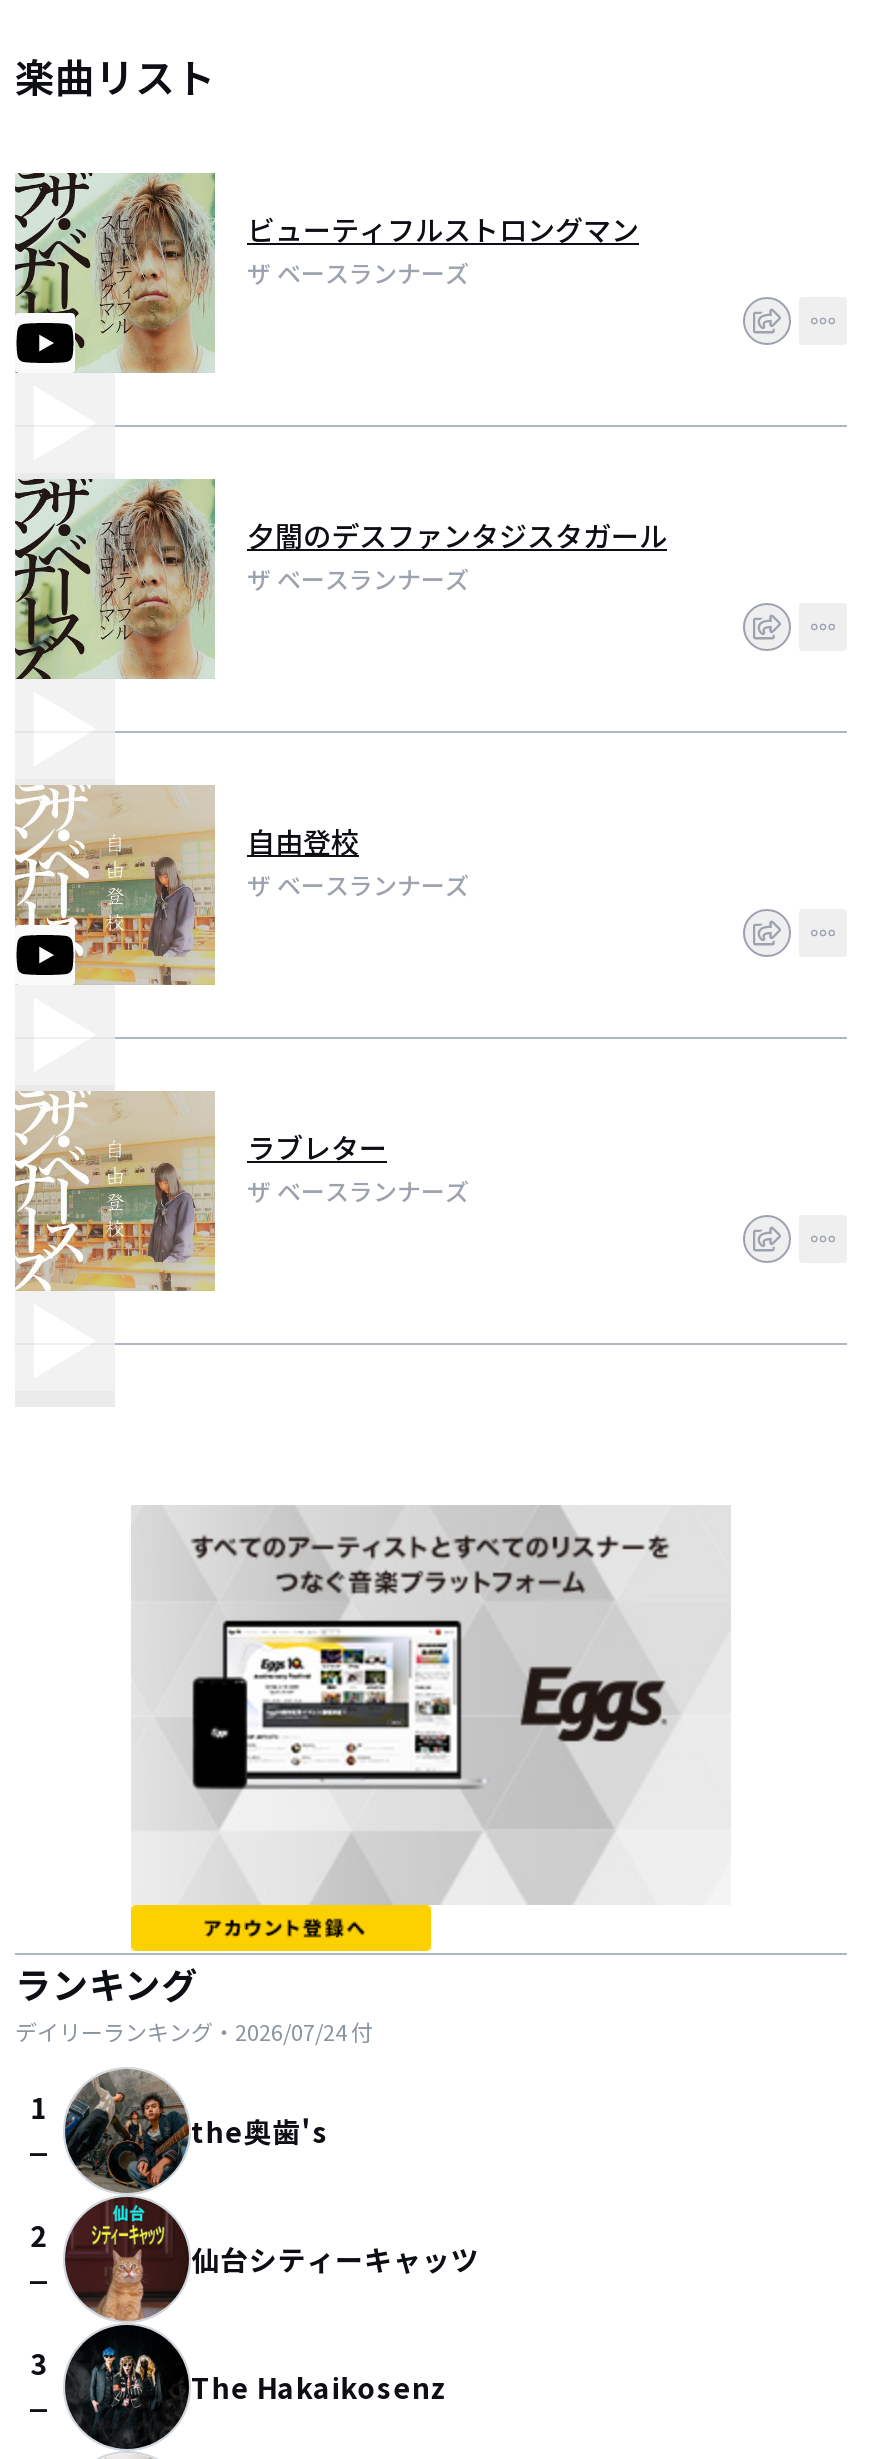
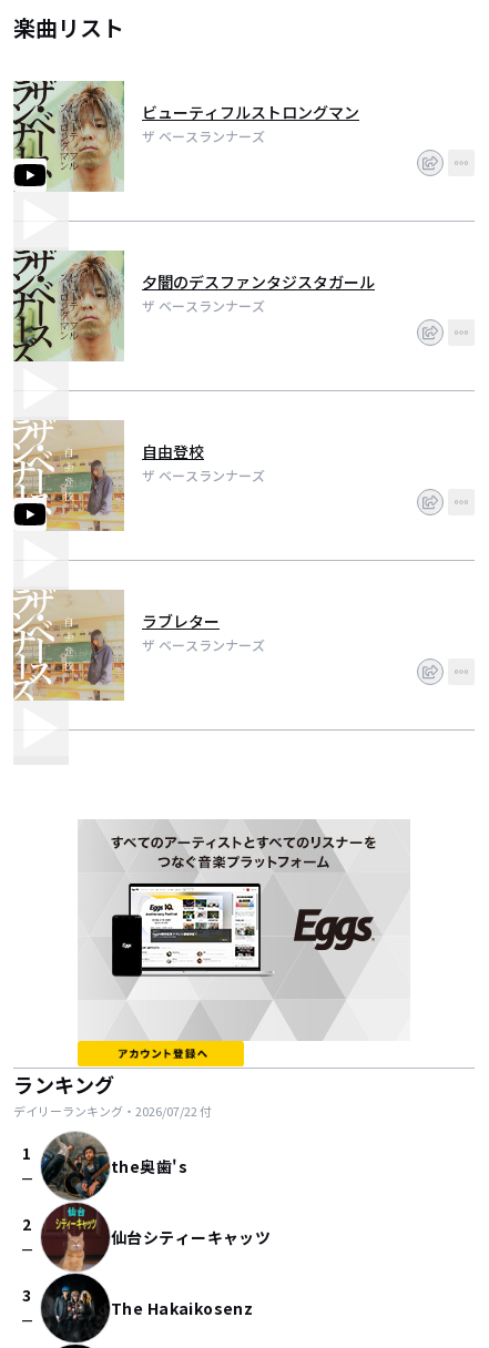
- デイリーランキング・2026/07/24付
+ デイリーランキング・2026/07/22付
